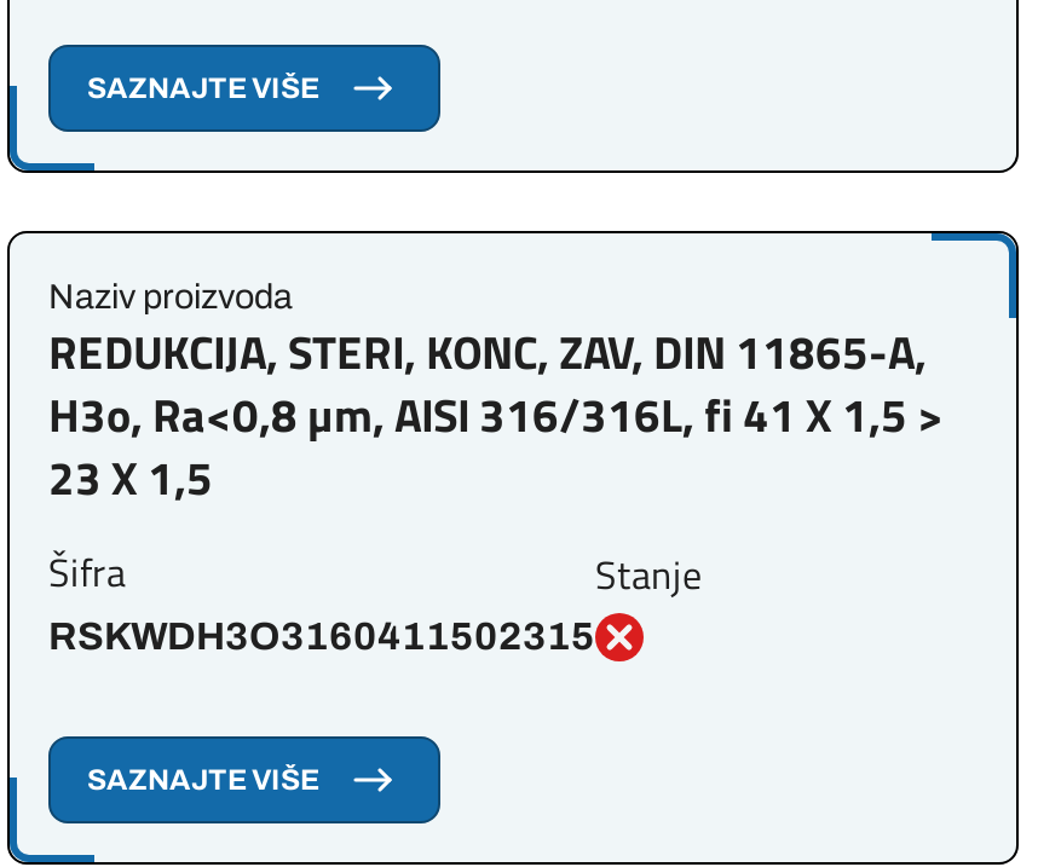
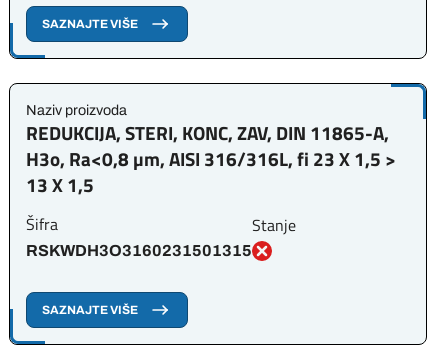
- H3o, Ra<0,8 µm, AISI 316/316L, fi 41 X 1,5 >
+ H3o, Ra<0,8 µm, AISI 316/316L, fi 23 X 1,5 >

- 23 X 1,5
+ 13 X 1,5

- RSKWDH3O3160411502315
+ RSKWDH3O3160231501315
